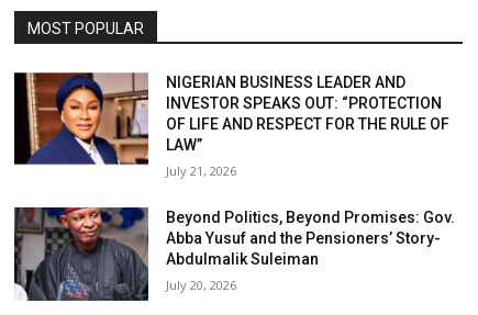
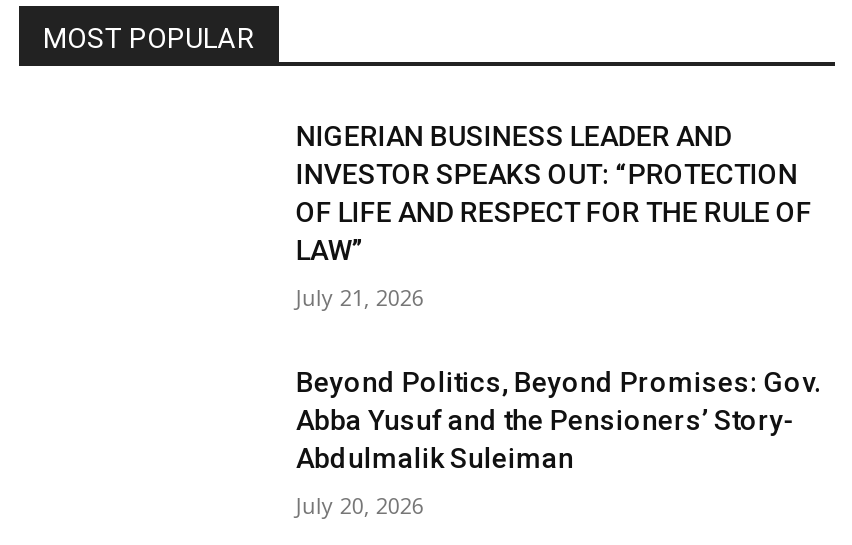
- [image]

- [image]
